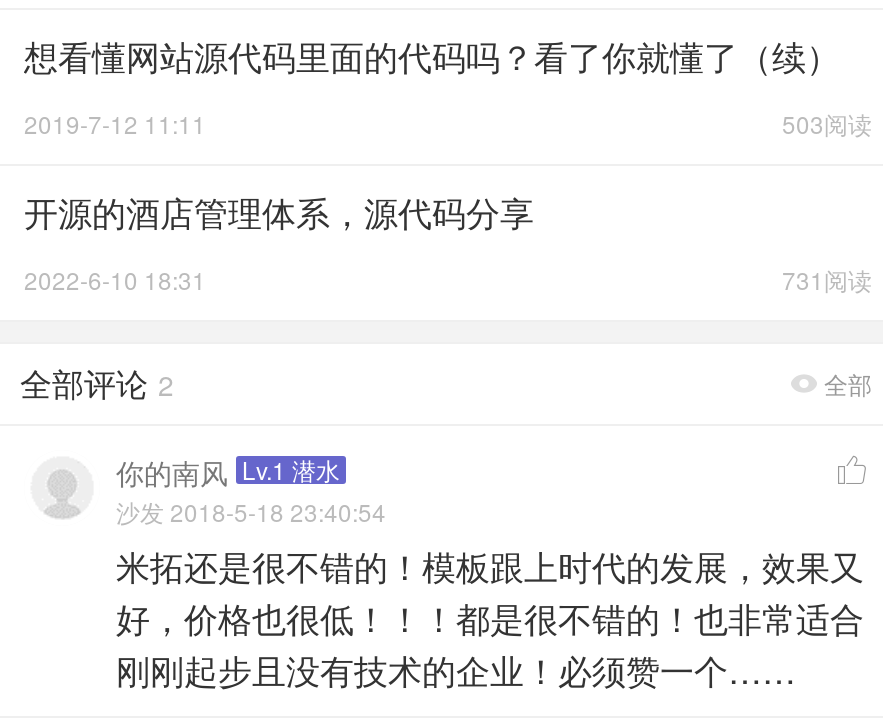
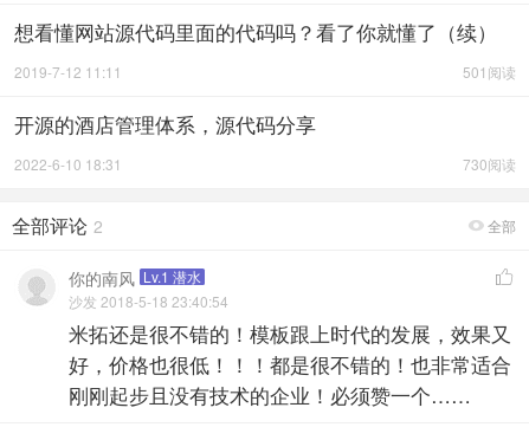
- 503阅读
+ 501阅读

- 731阅读
+ 730阅读
